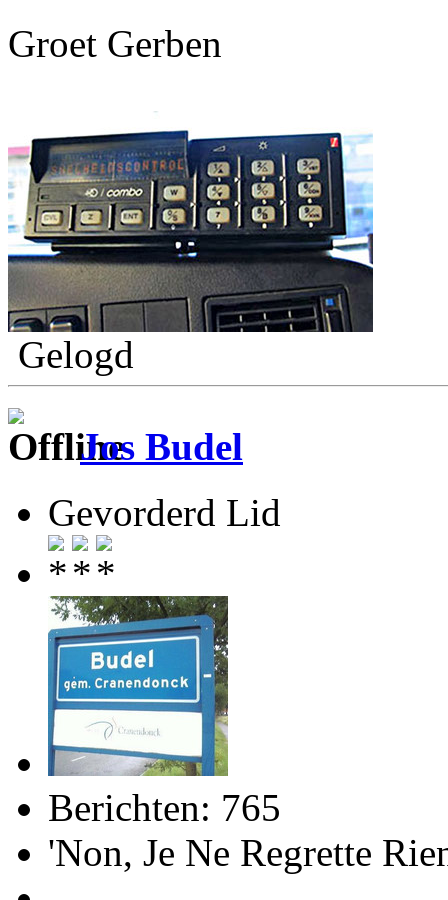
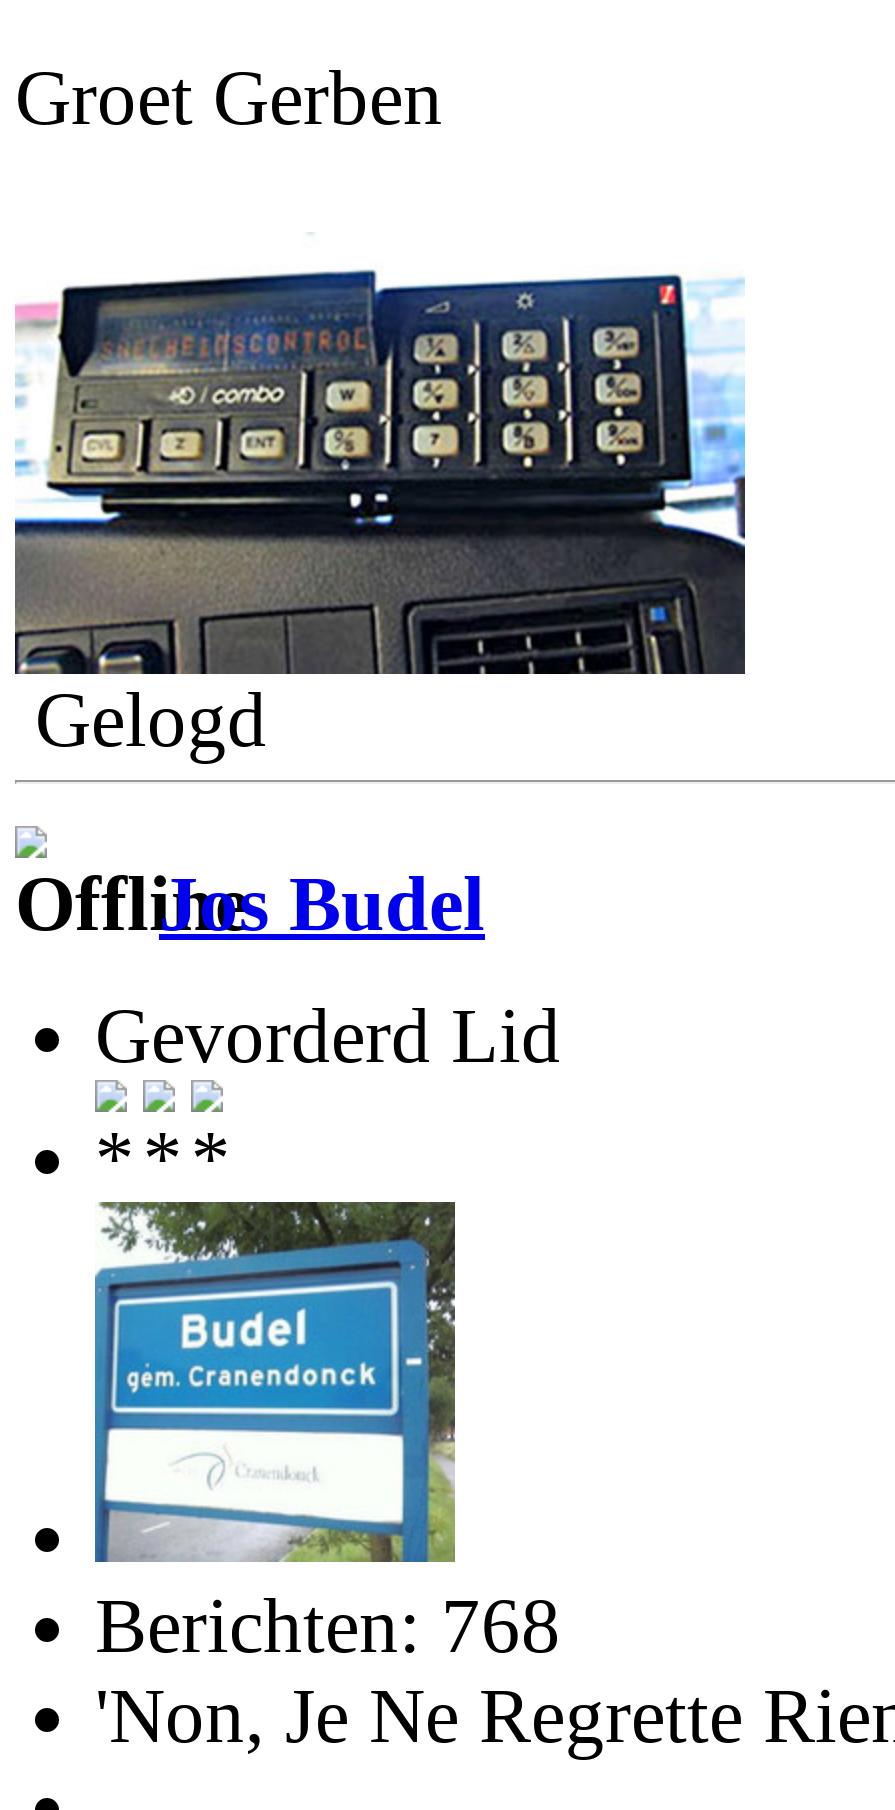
- Berichten: 765
+ Berichten: 768
